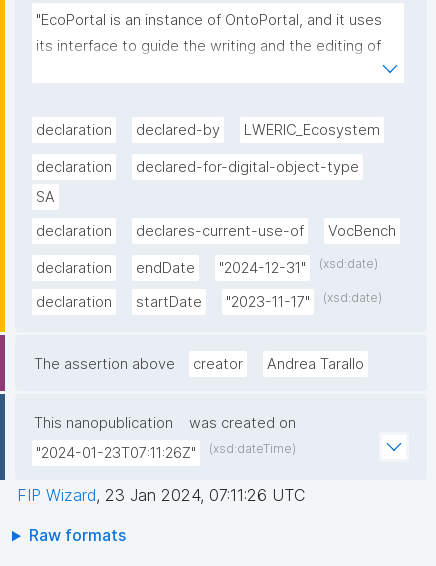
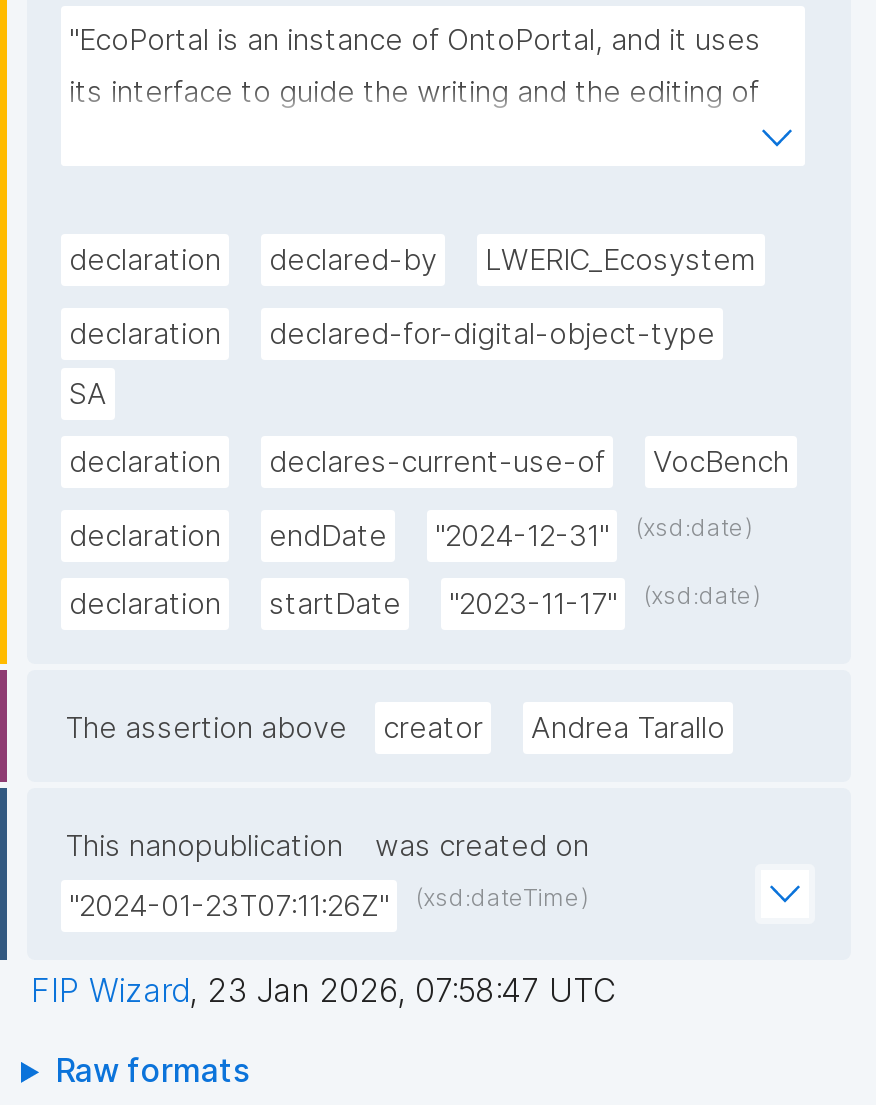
- FIP Wizard, 23 Jan 2024, 07:11:26 UTC
+ FIP Wizard, 23 Jan 2026, 07:58:47 UTC
